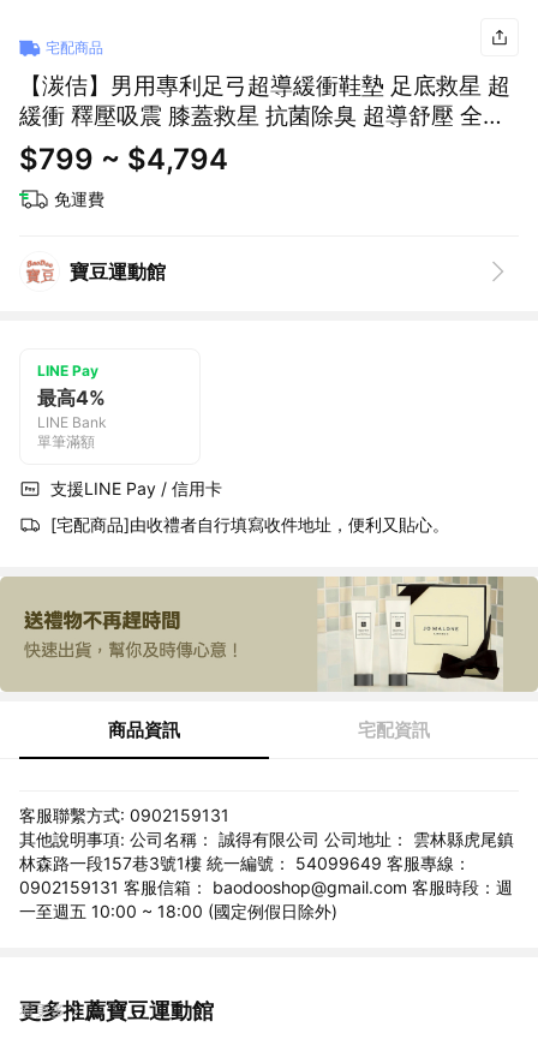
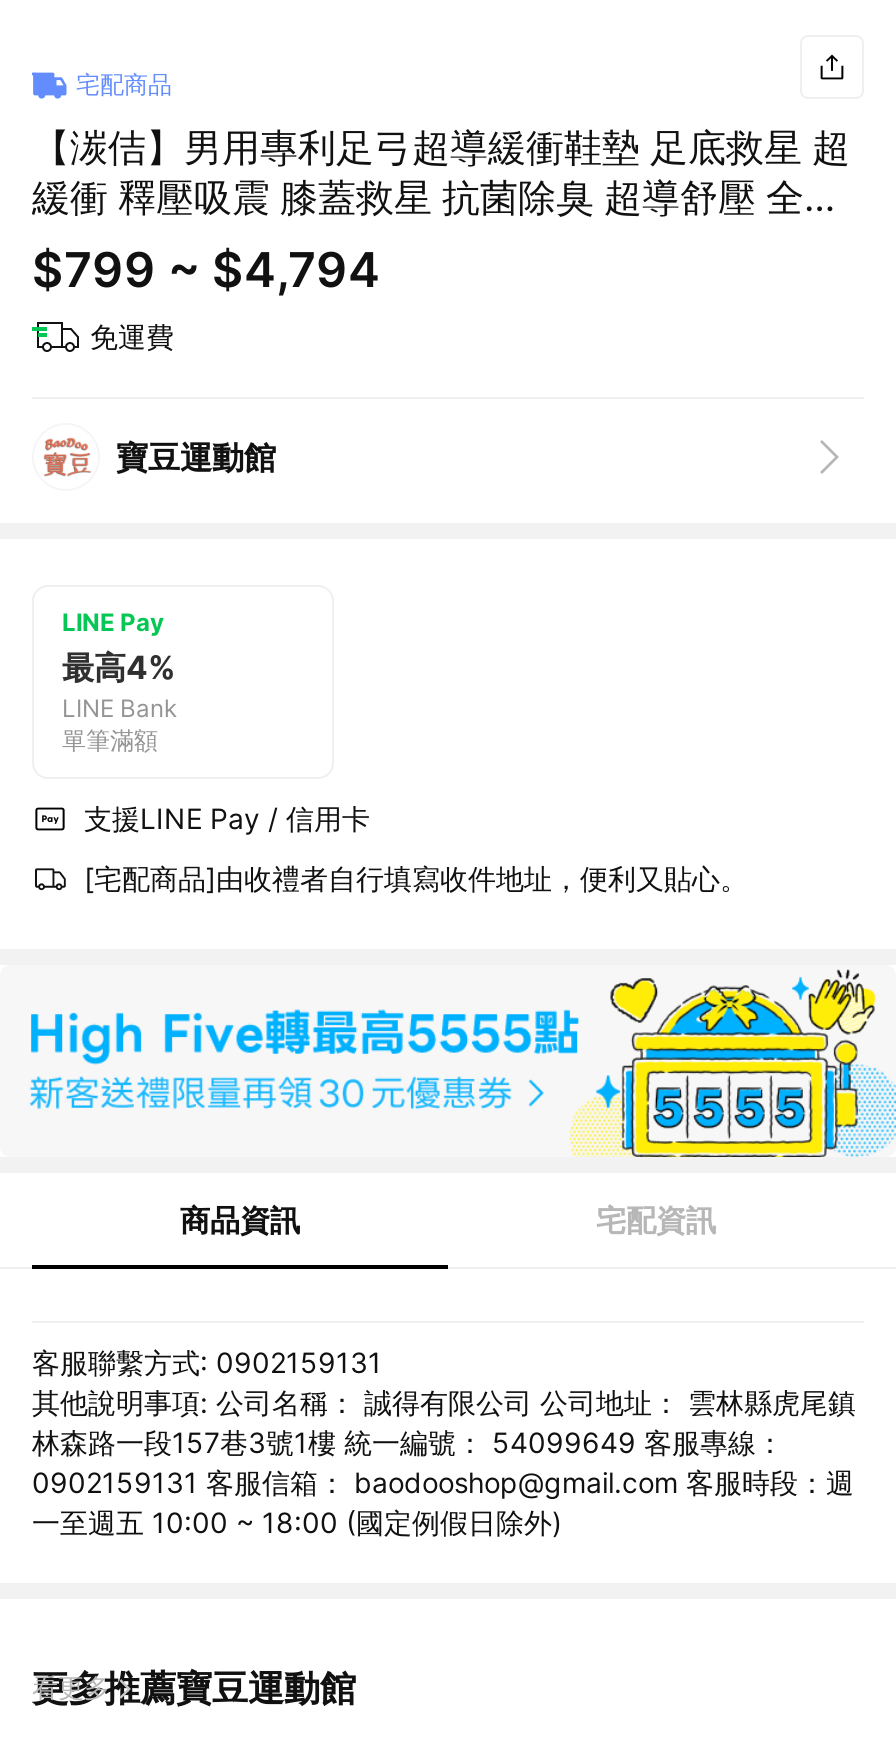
- [image]
+ [image]
